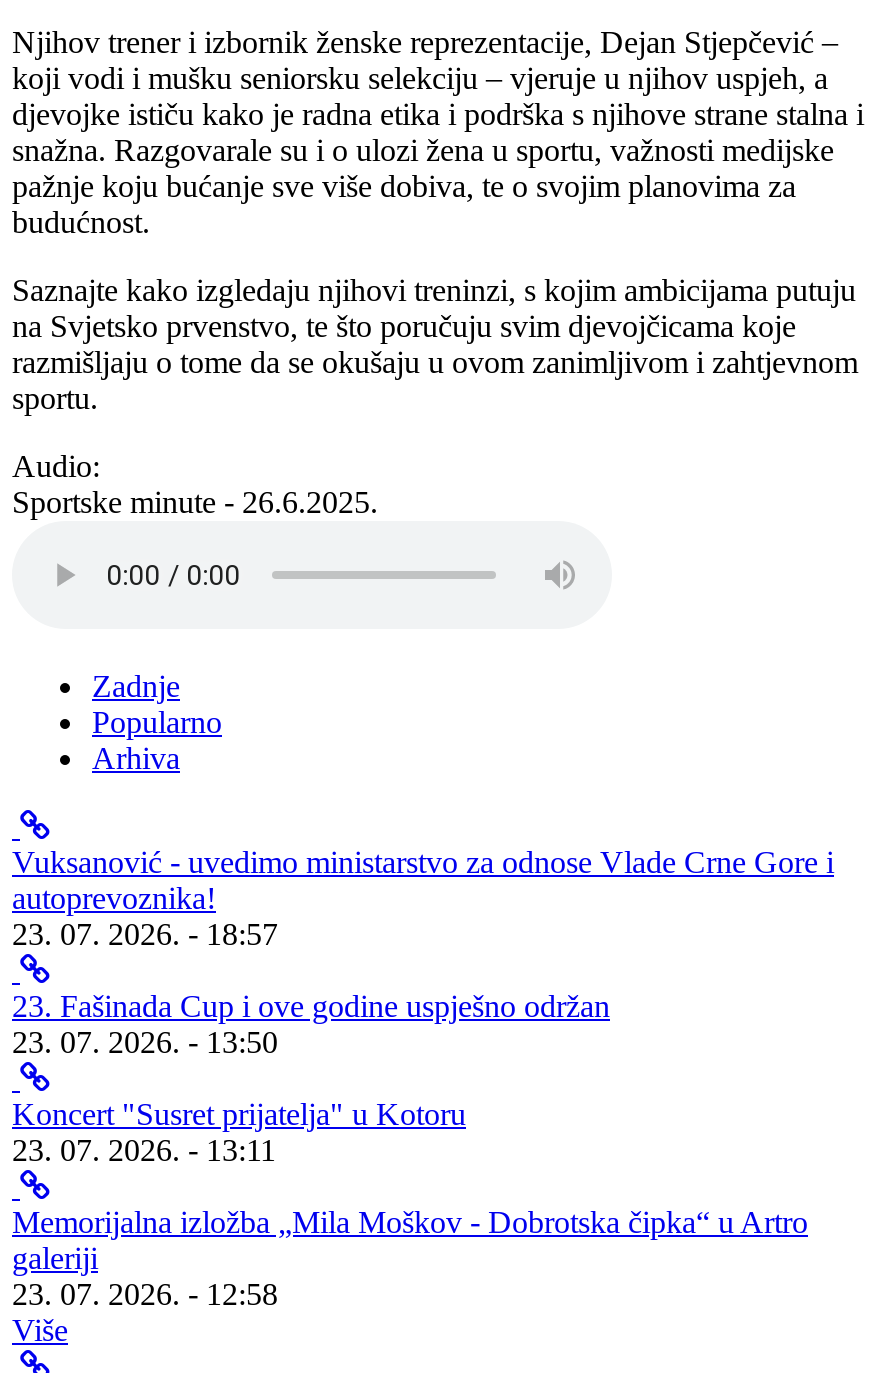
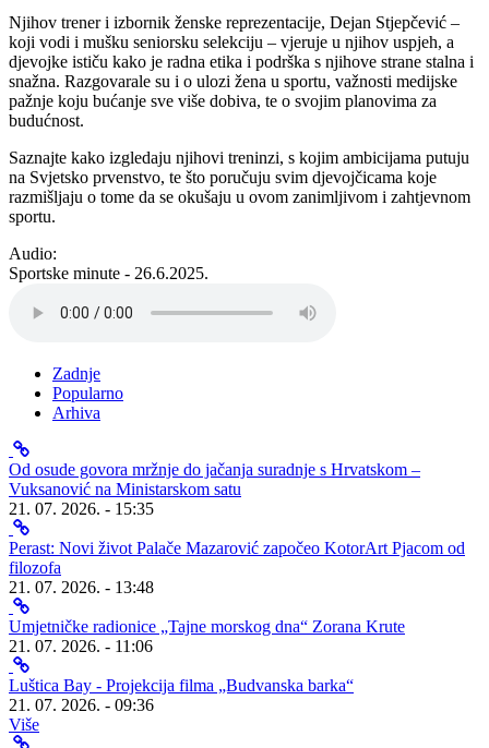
- Vuksanović - uvedimo ministarstvo za odnose Vlade Crne Gore i
- autoprevoznika!
- 23. 07. 2026. - 18:57
+ Od osude govora mržnje do jačanja suradnje s Hrvatskom –
+ Vuksanović na Ministarskom satu
+ 21. 07. 2026. - 15:35

- 23. Fašinada Cup i ove godine uspješno održan
- 23. 07. 2026. - 13:50
+ Perast: Novi život Palače Mazarović započeo KotorArt Pjacom od
+ filozofa
+ 21. 07. 2026. - 13:48

- Koncert "Susret prijatelja" u Kotoru
- 23. 07. 2026. - 13:11
+ Umjetničke radionice „Tajne morskog dna“ Zorana Krute
+ 21. 07. 2026. - 11:06

- Memorijalna izložba „Mila Moškov - Dobrotska čipka“ u Artro
- galeriji
- 23. 07. 2026. - 12:58
+ Luštica Bay - Projekcija filma „Budvanska barka“
+ 21. 07. 2026. - 09:36
